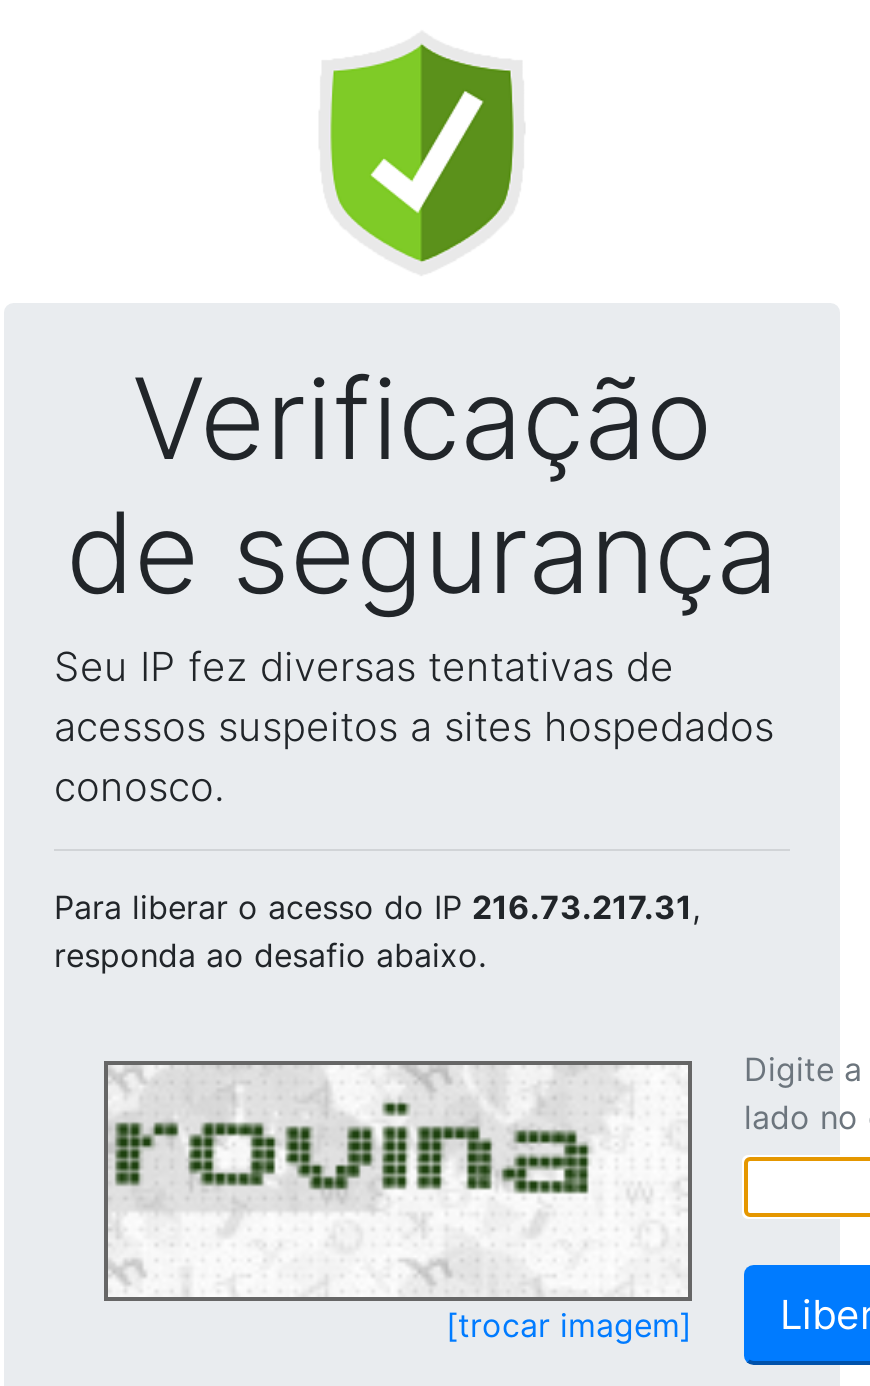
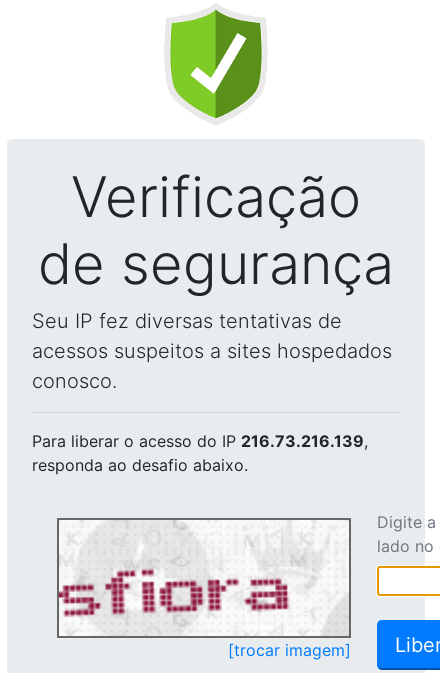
- Para liberar o acesso do IP 216.73.217.31,
+ Para liberar o acesso do IP 216.73.216.139,

- [image]
+ [image]
